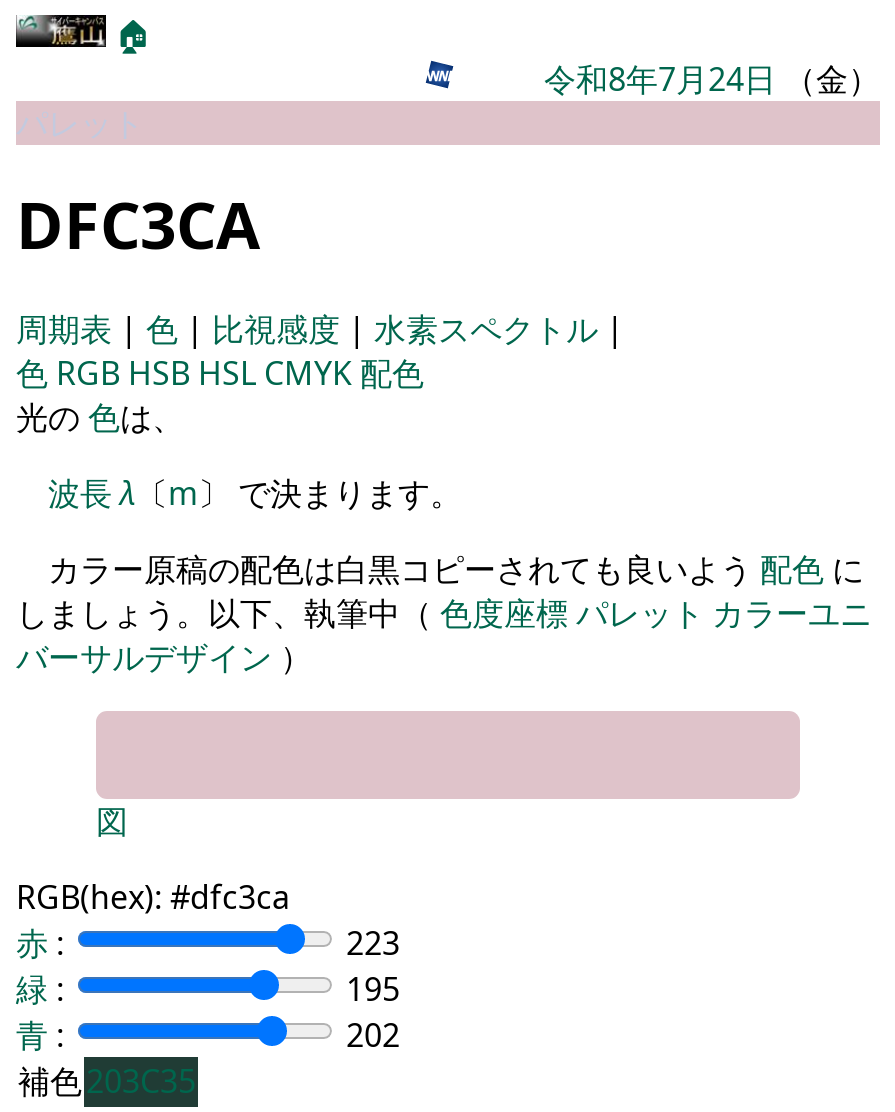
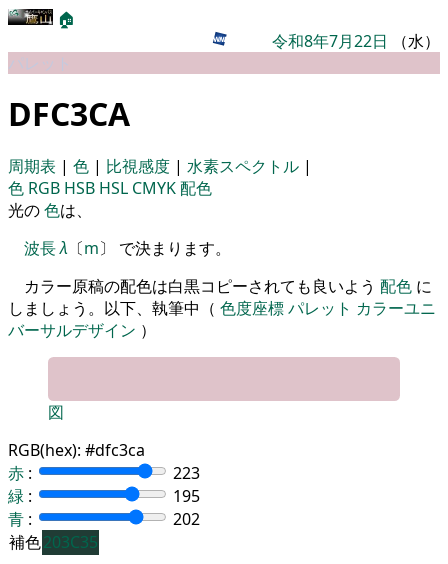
- 令和8年7月24日（金）
+ 令和8年7月22日（水）
